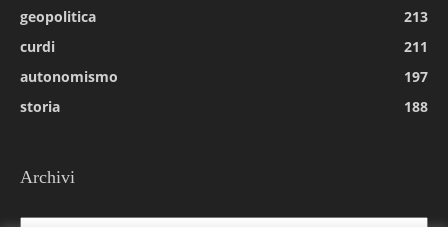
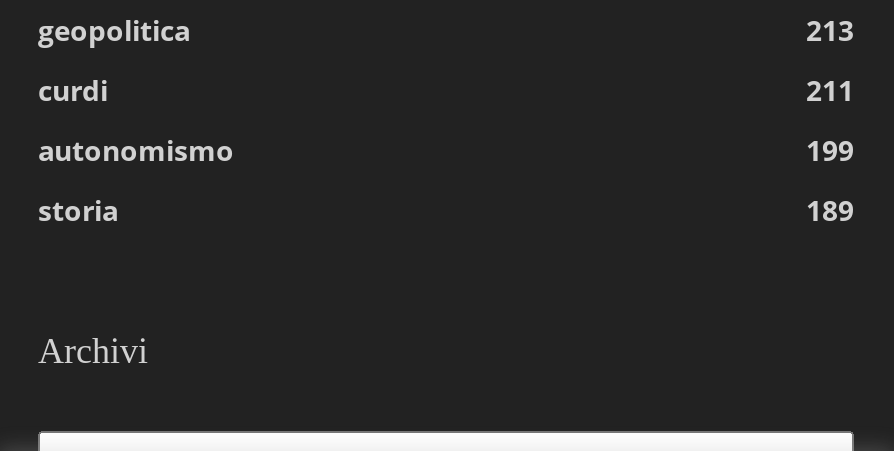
- 197
+ 199

- 188
+ 189
